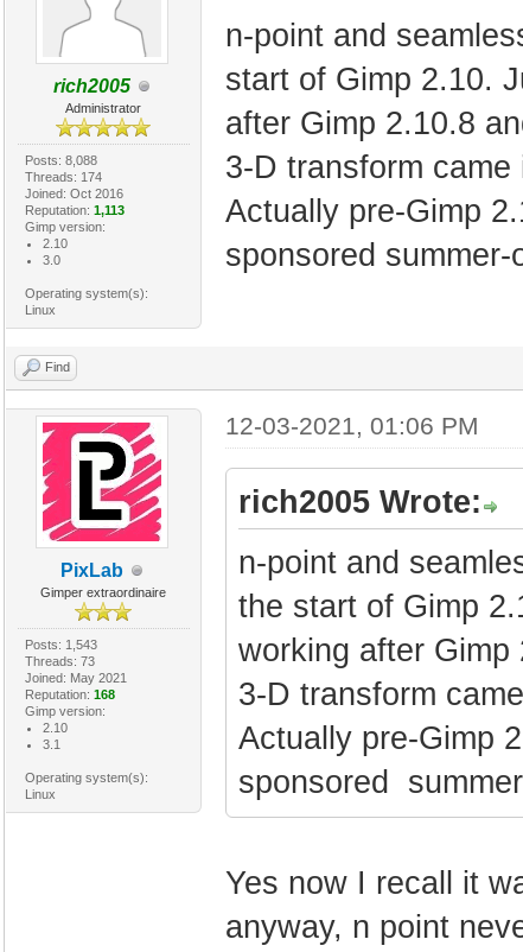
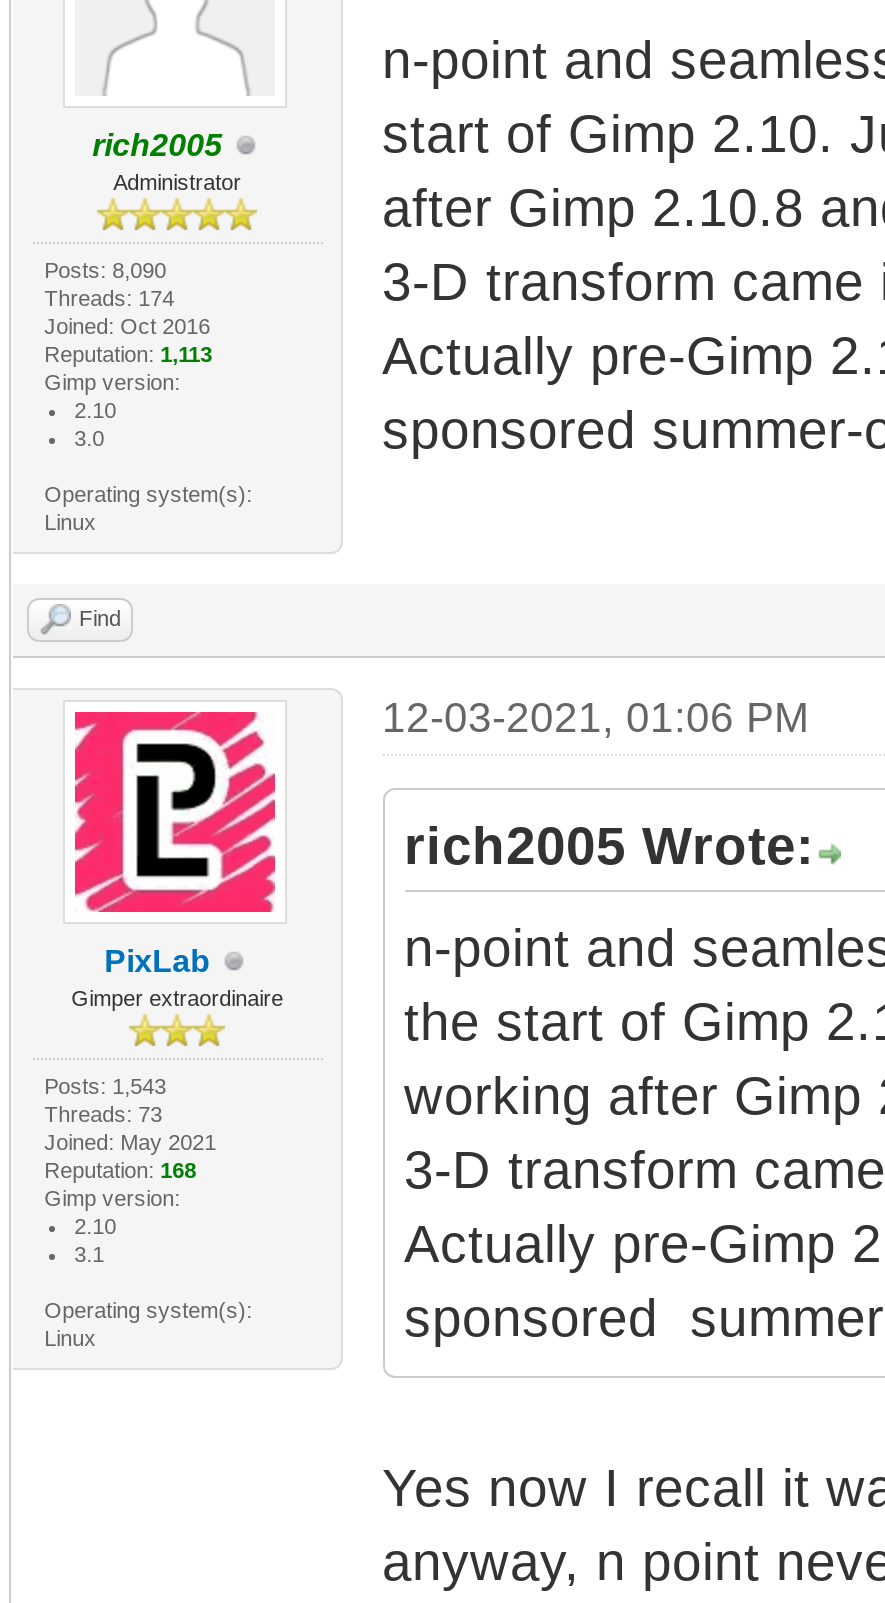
- Posts: 8,088
+ Posts: 8,090
